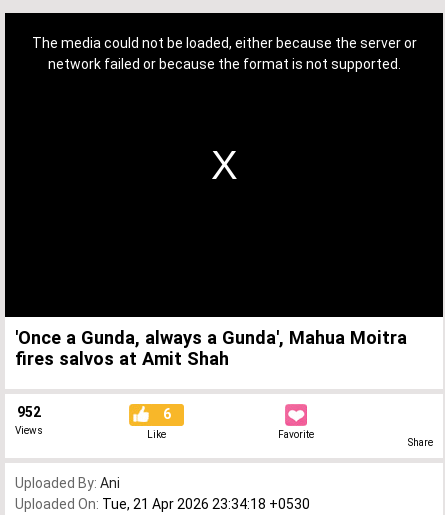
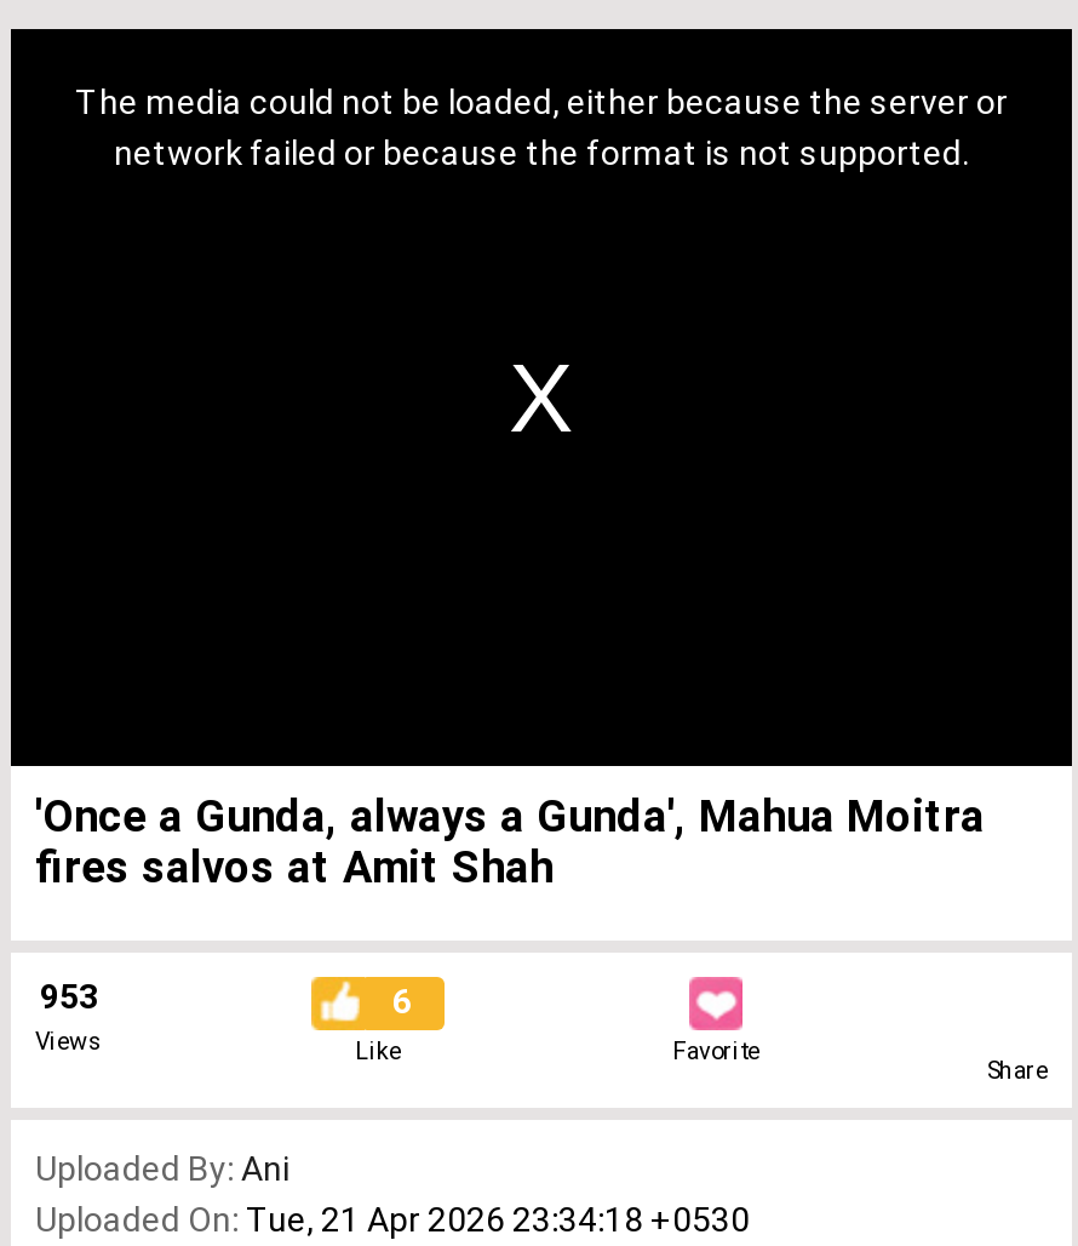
- 952
+ 953
